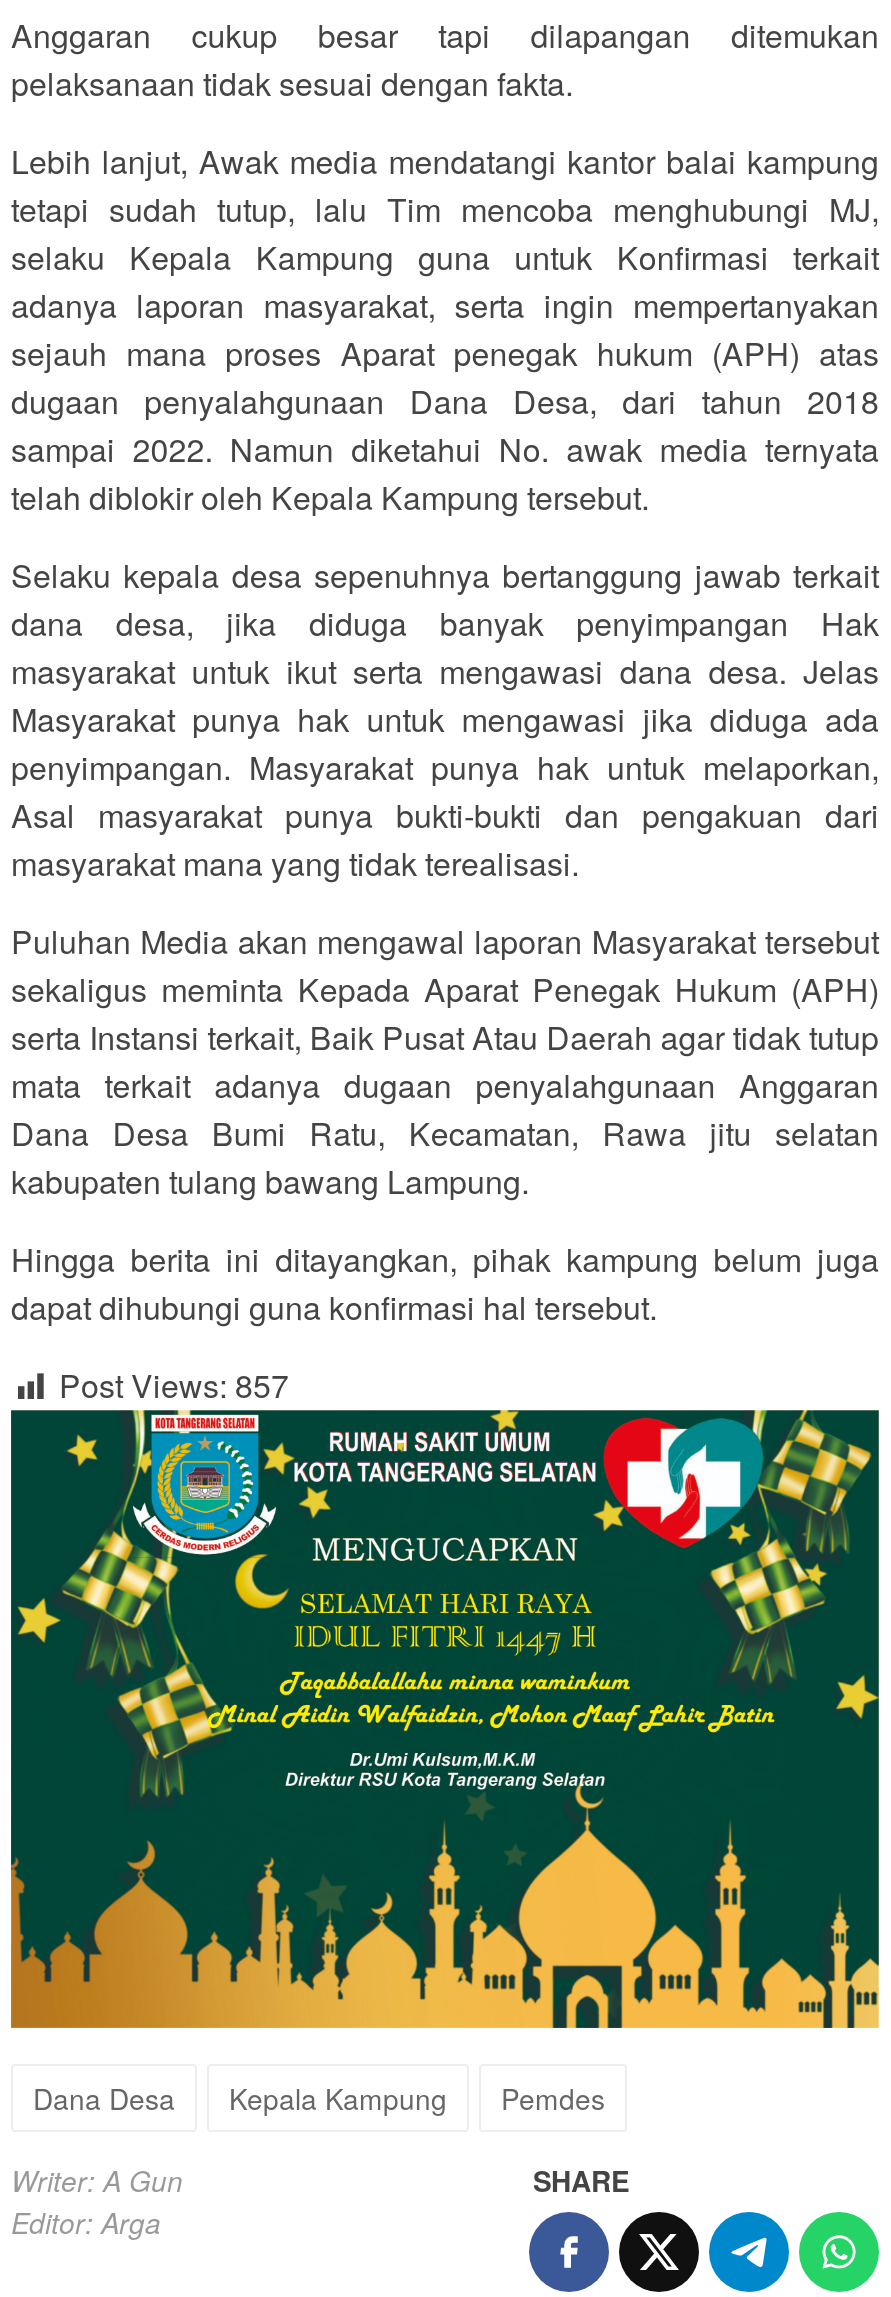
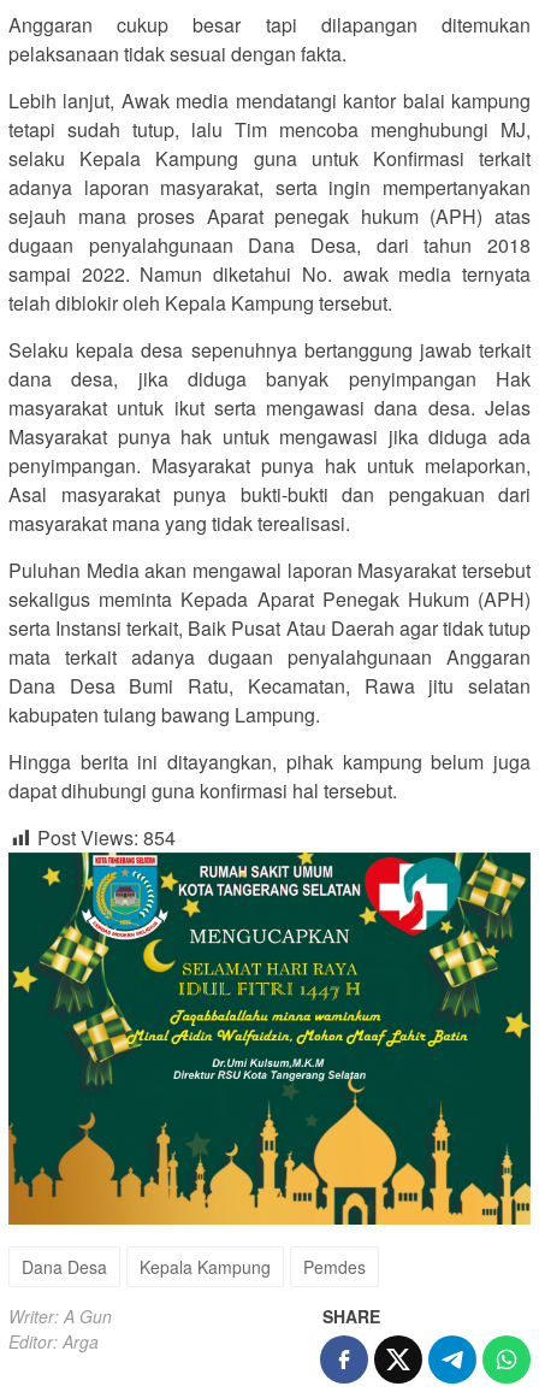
- Post Views: 857
+ Post Views: 854
